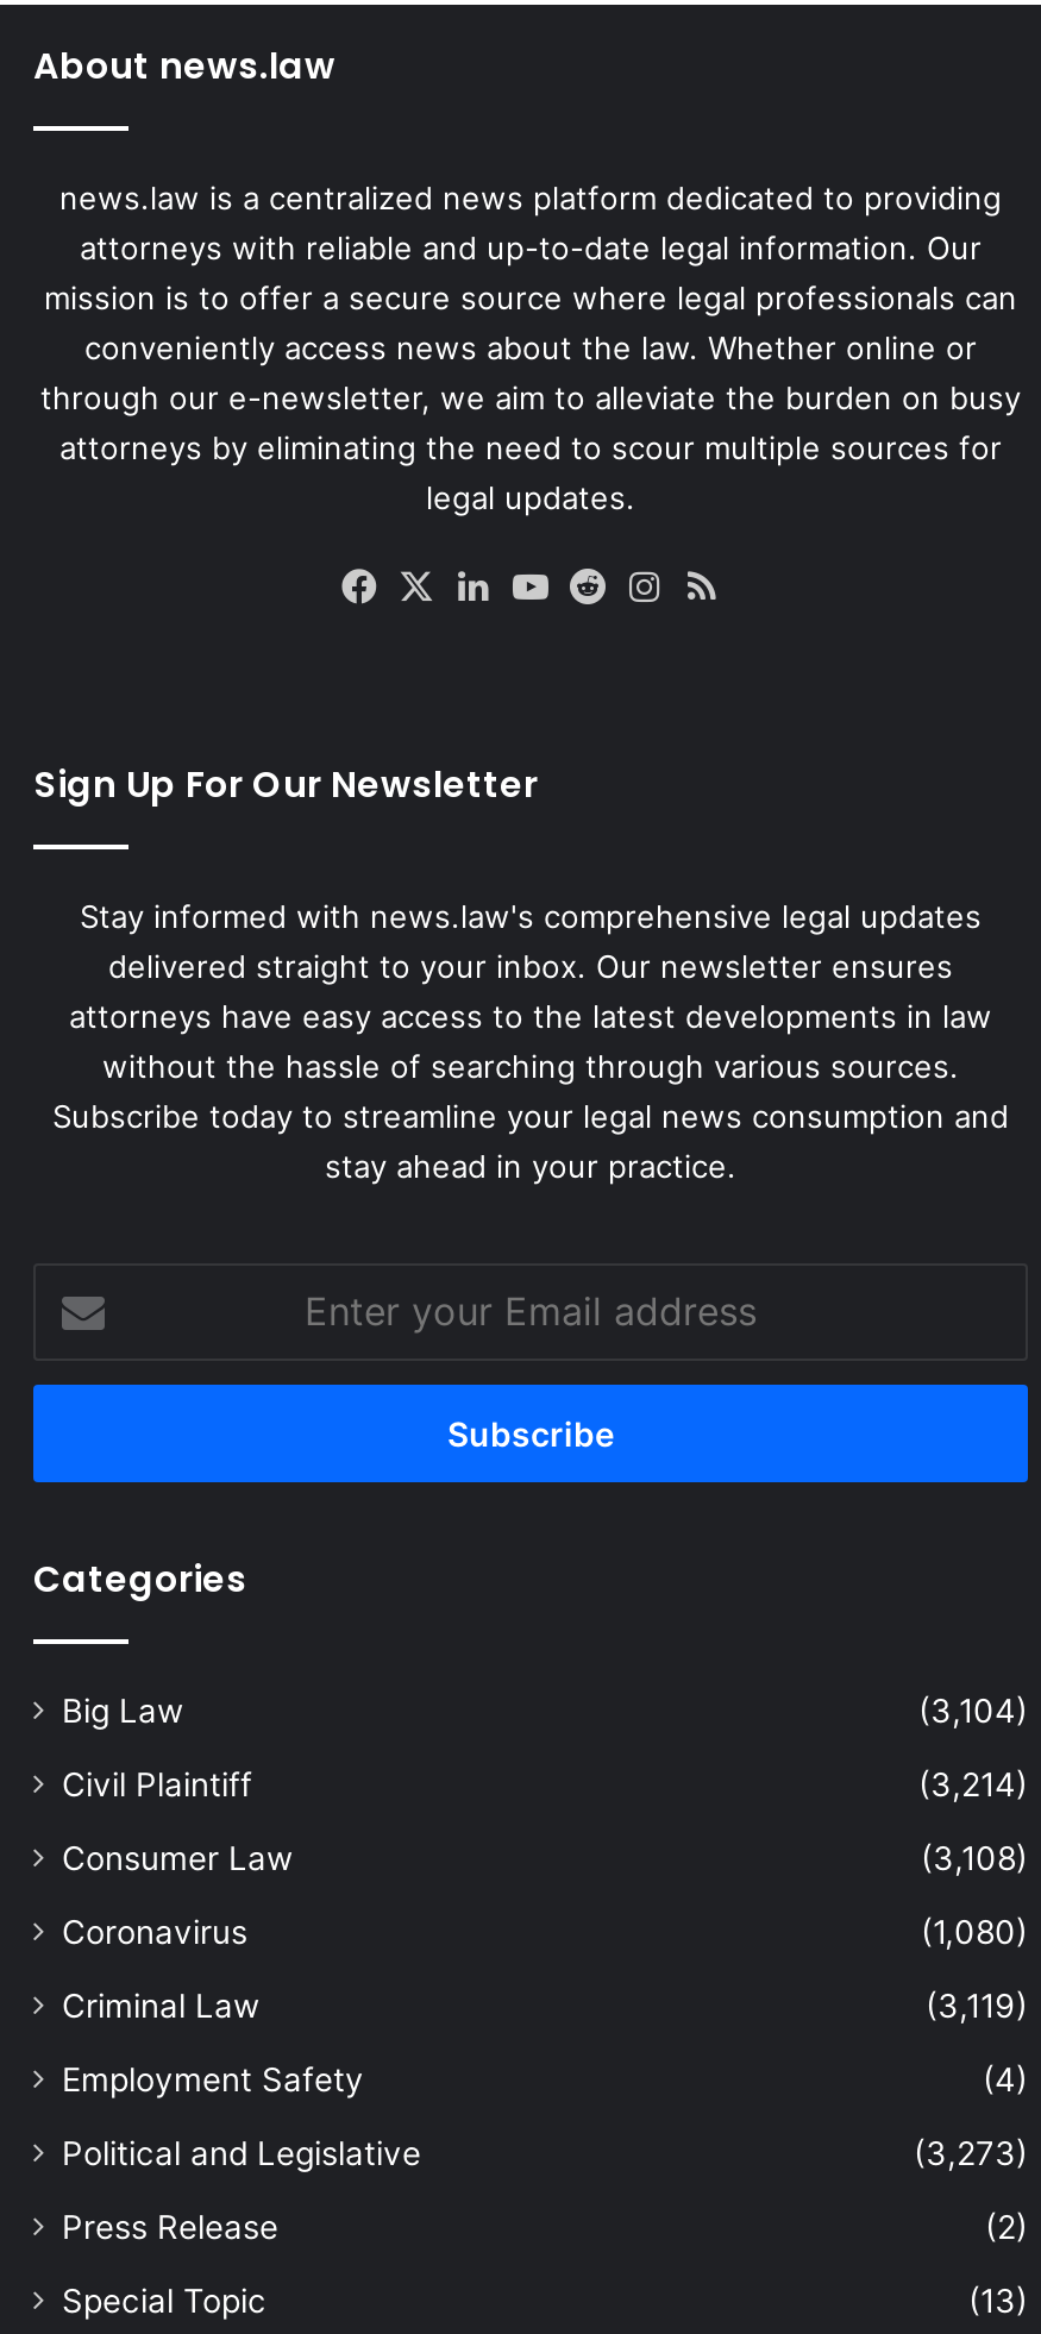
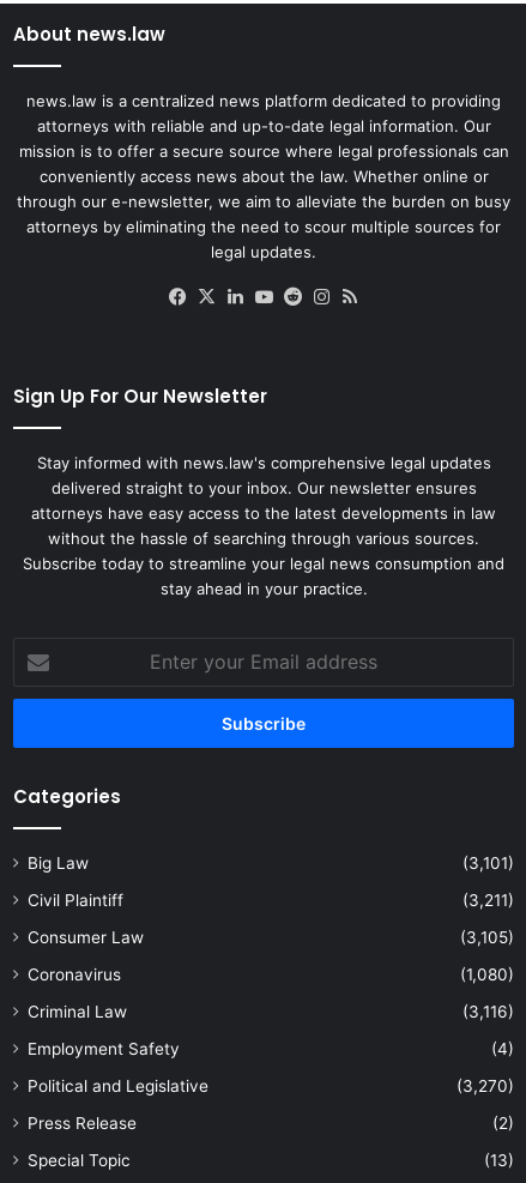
- (3,104)
+ (3,101)

- (3,214)
+ (3,211)

- (3,108)
+ (3,105)

- (3,119)
+ (3,116)

- (3,273)
+ (3,270)
